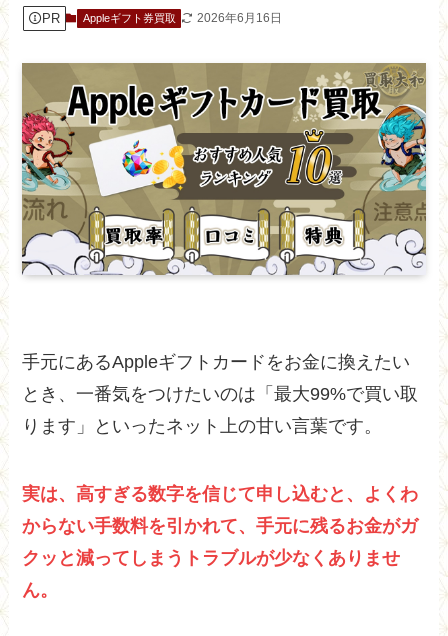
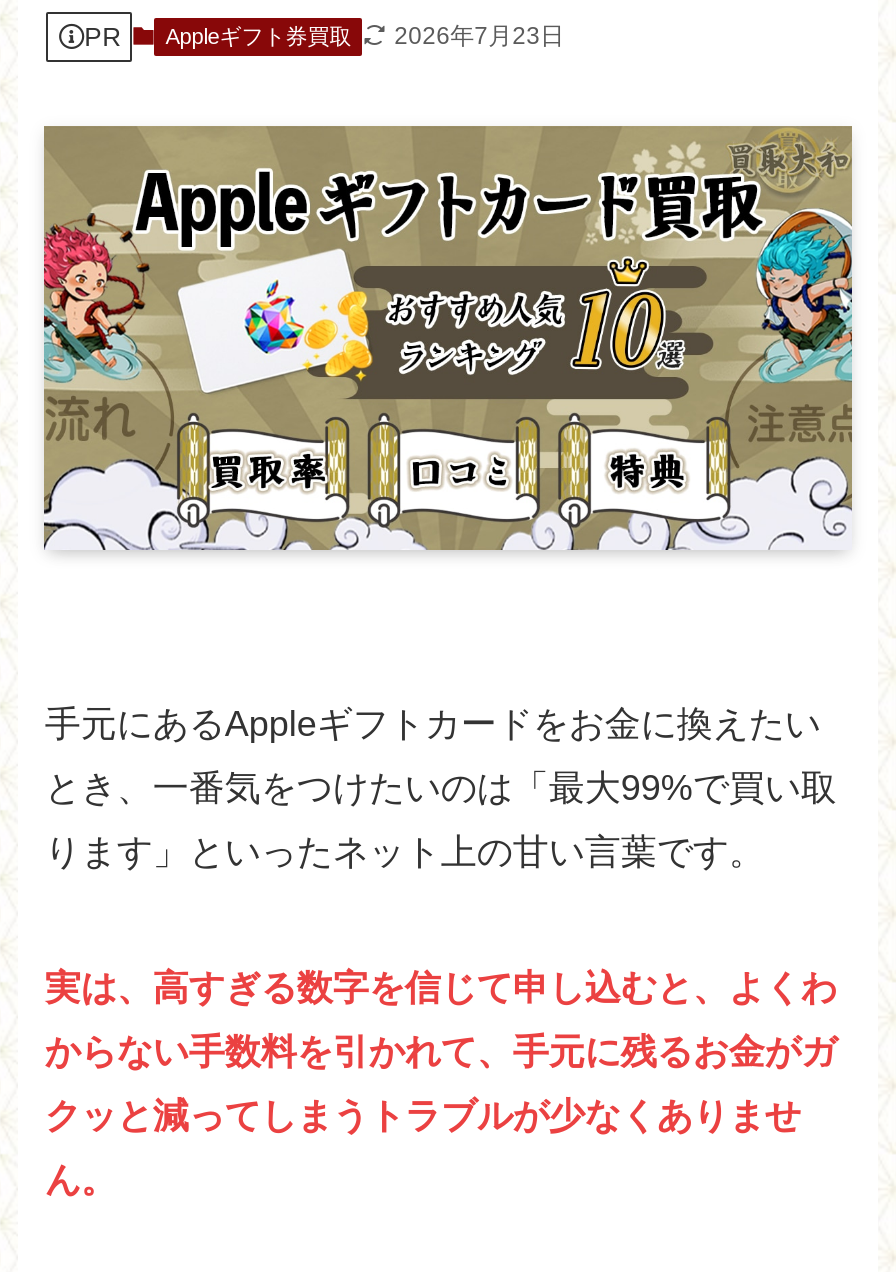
- PR Appleギフト券買取 2026年6月16日
+ PR Appleギフト券買取 2026年7月23日
